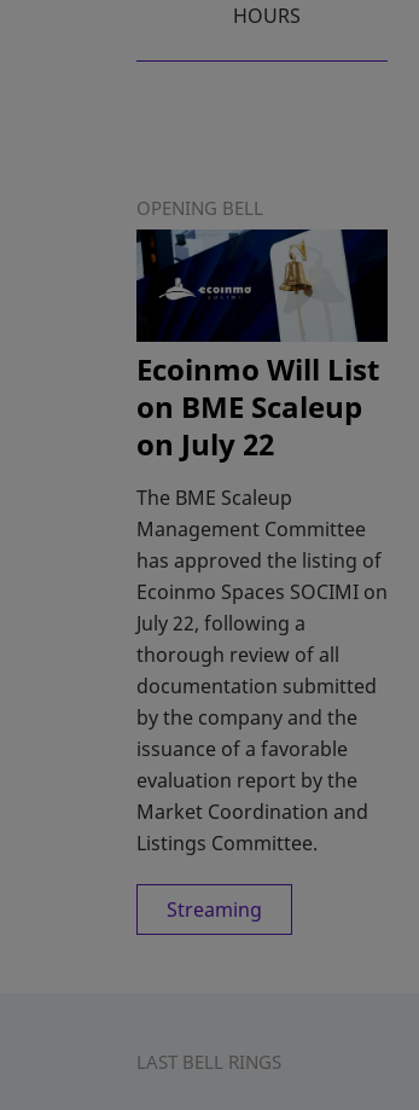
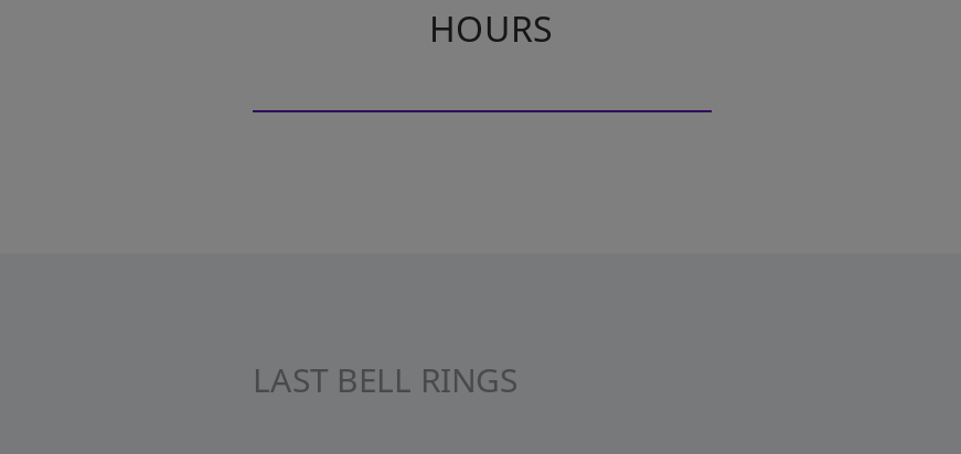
- OPENING BELL

- [image]
- Ecoinmo Will List
- on BME Scaleup
- on July 22
- The BME Scaleup
- Management Committee
- has approved the listing of
- Ecoinmo Spaces SOCIMI on
- July 22, following a
- thorough review of all
- documentation submitted
- by the company and the
- issuance of a favorable
- evaluation report by the
- Market Coordination and
- Listings Committee.
- Streaming

- [image]
